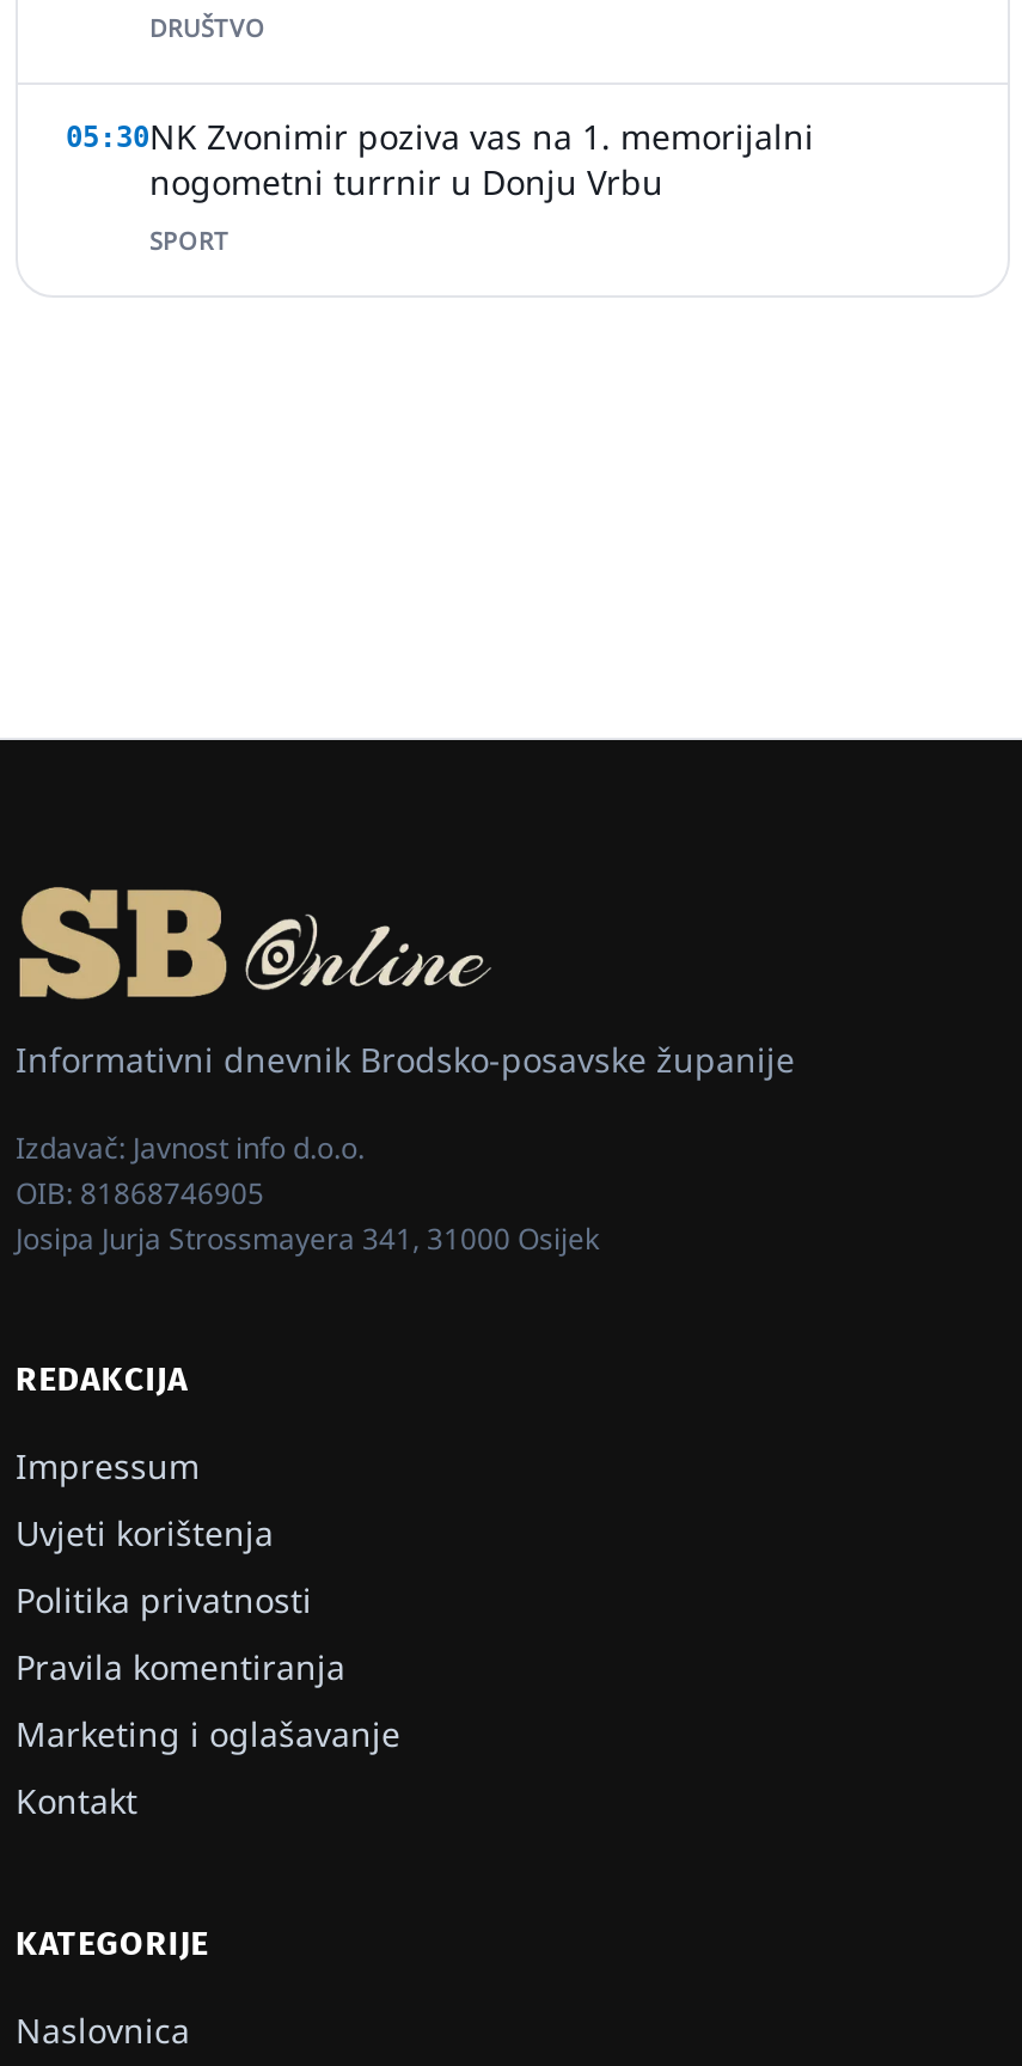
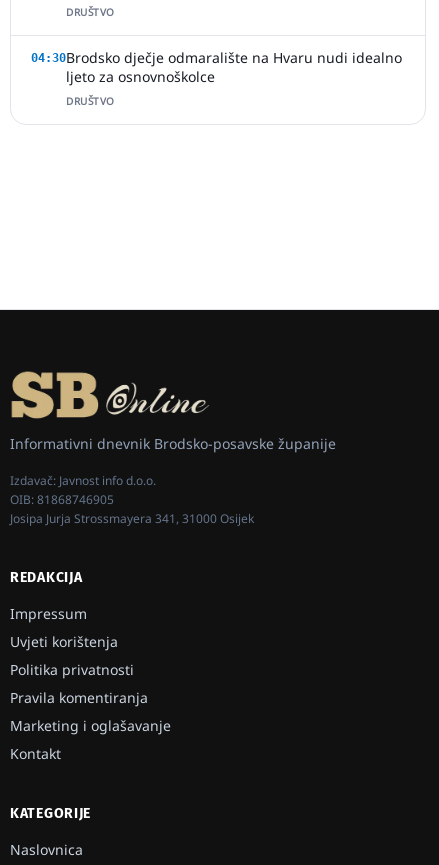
- 05:30NK Zvonimir poziva vas na 1. memorijalni
- nogometni turrnir u Donju Vrbu
- SPORT
+ 04:30Brodsko dječje odmaralište na Hvaru nudi idealno
+ ljeto za osnovnoškolce
+ DRUŠTVO
